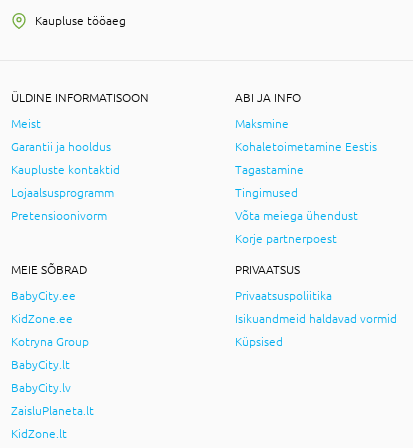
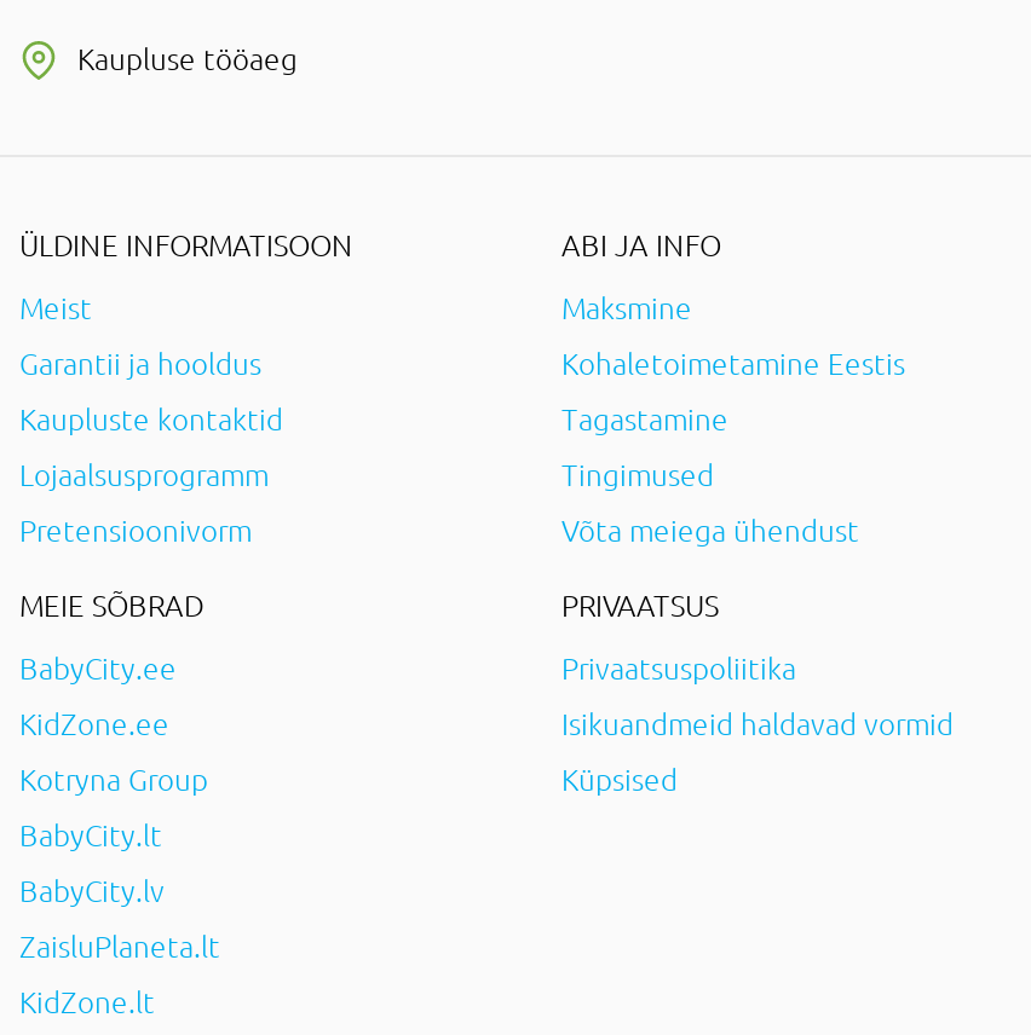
- Korje partnerpoest
